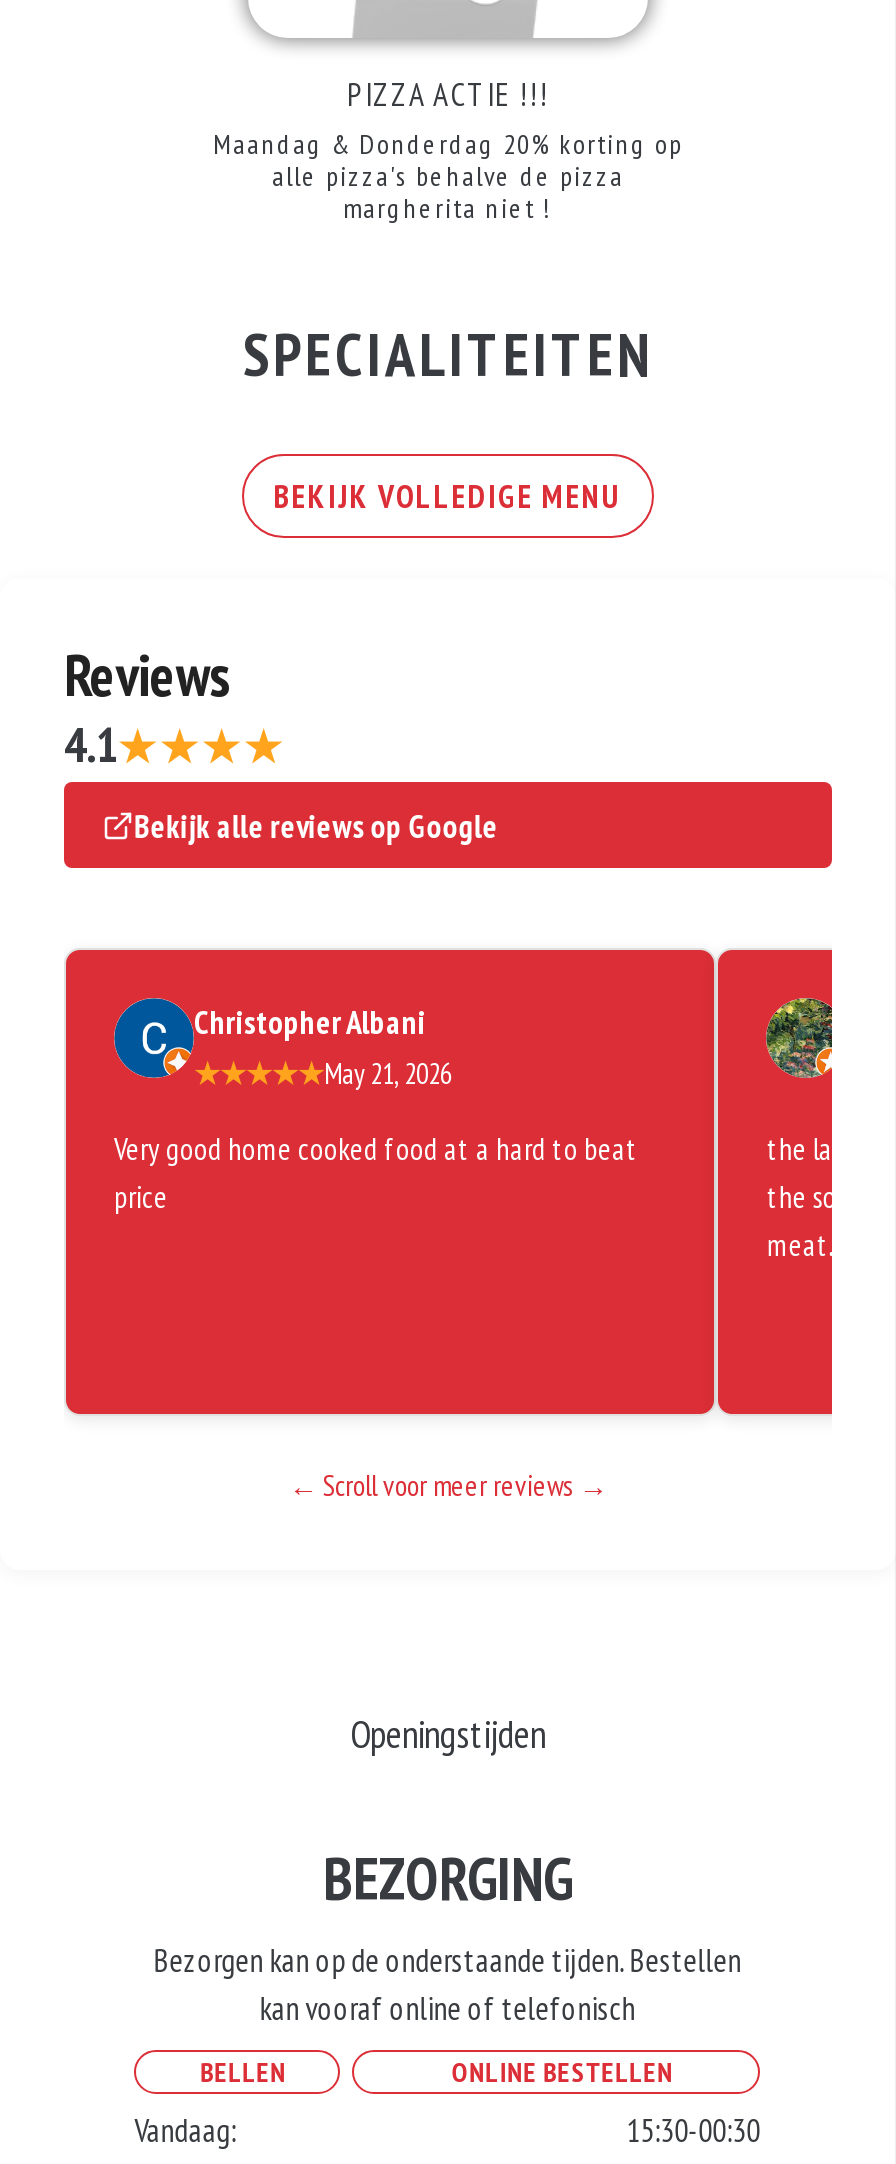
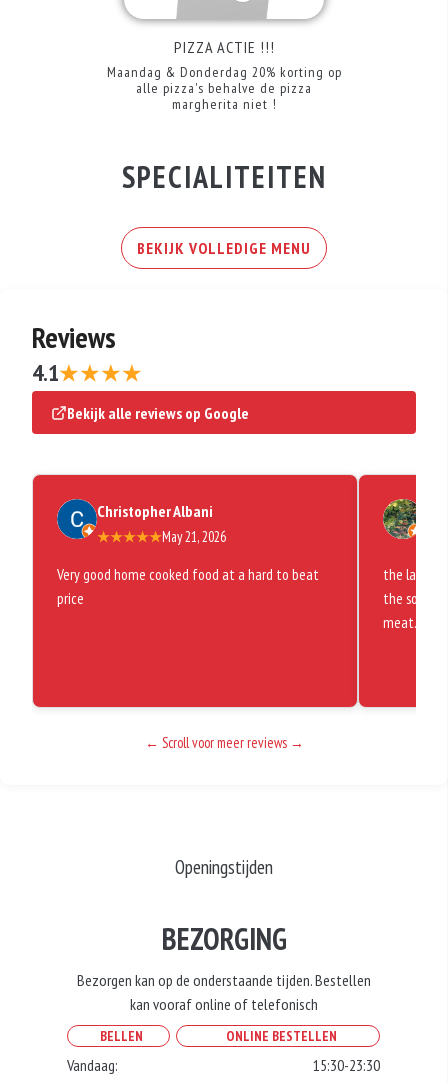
- 15:30-00:30
+ 15:30-23:30
